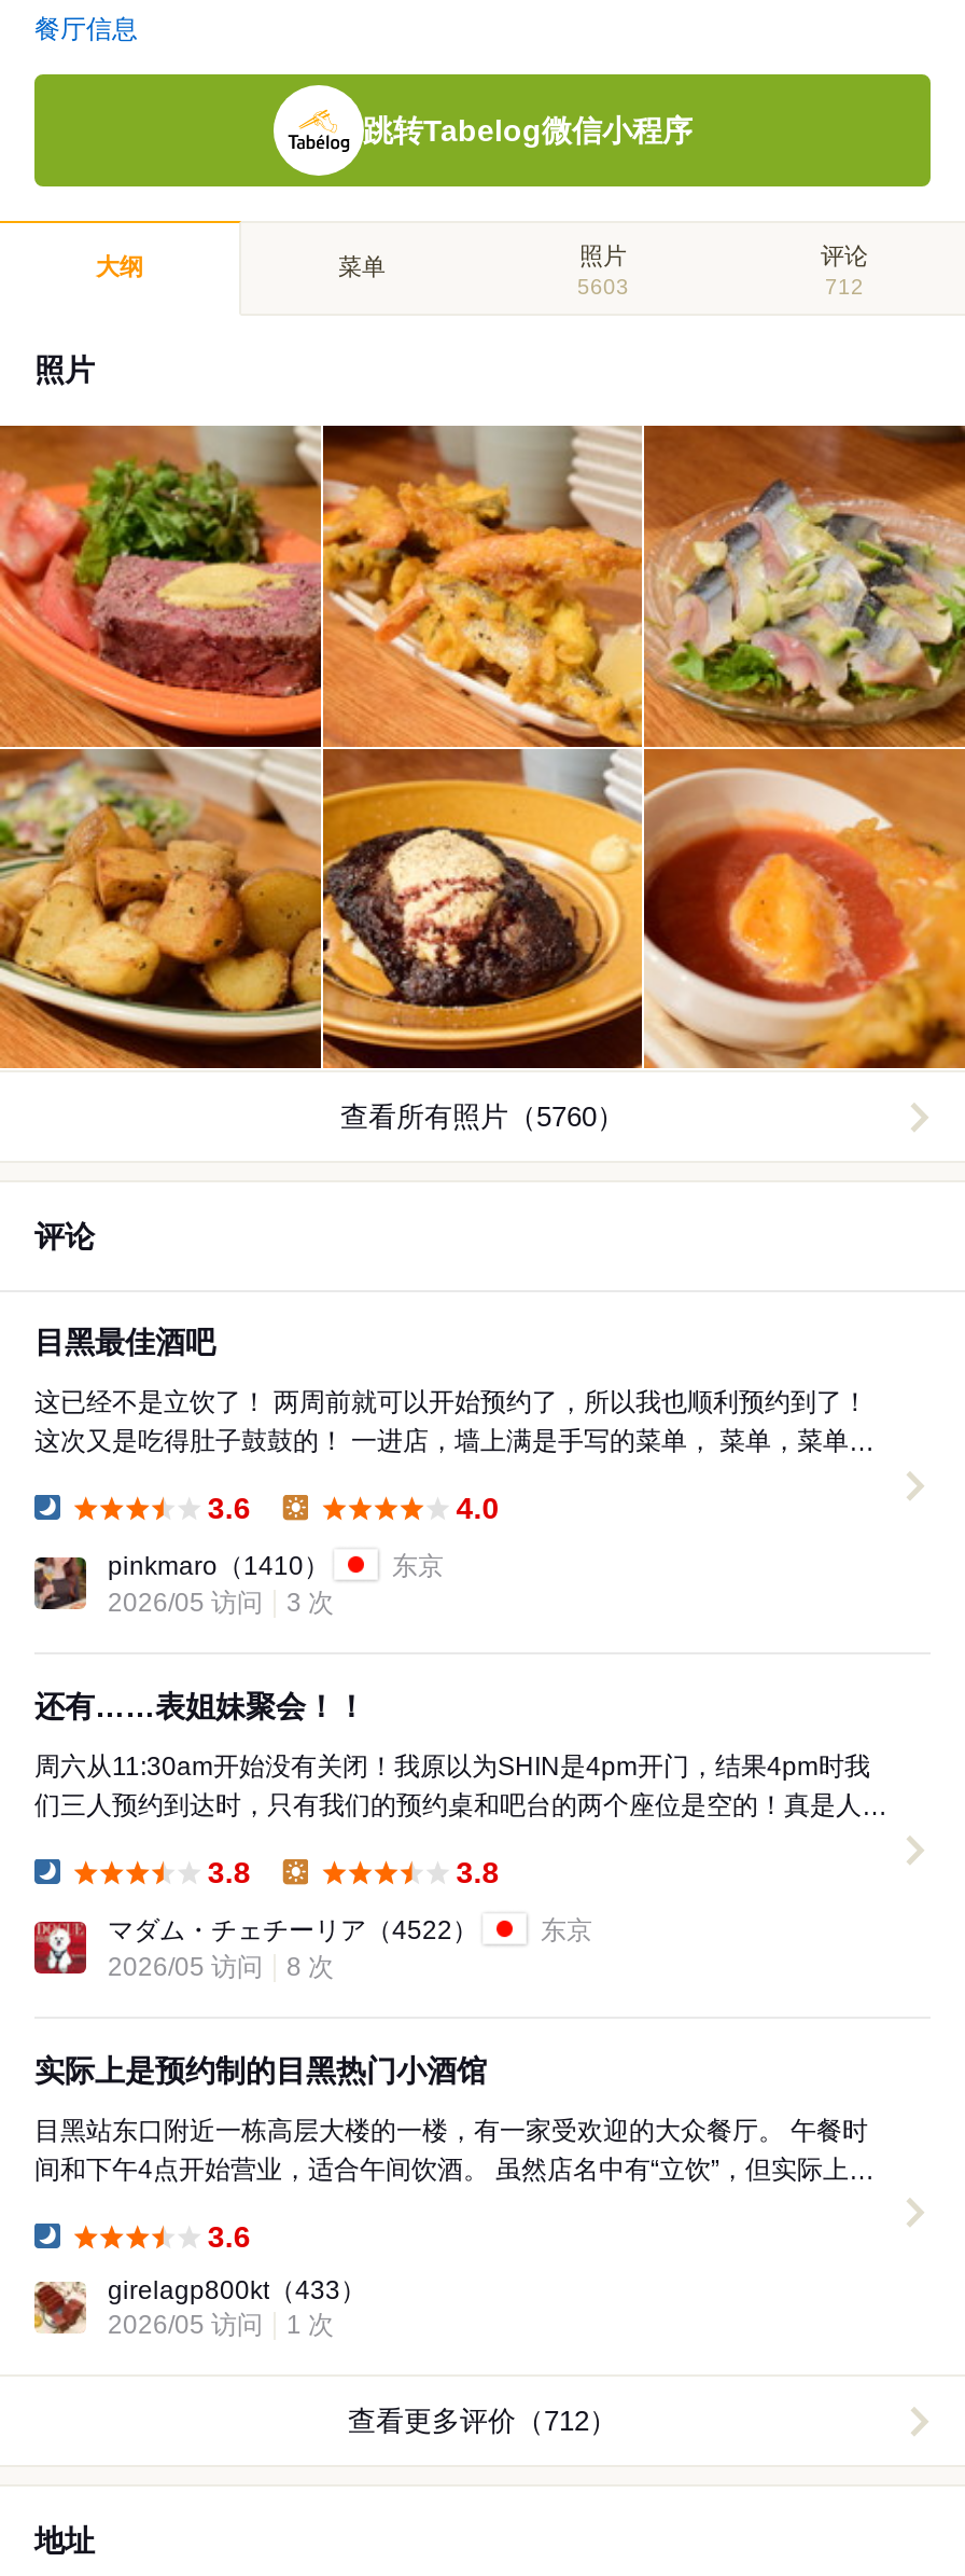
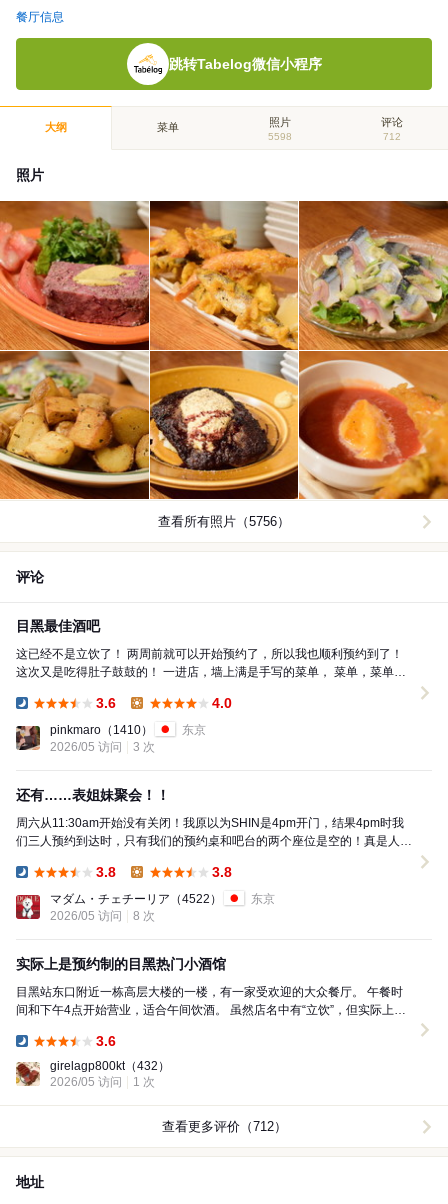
- 5603
+ 5598

- 查看所有照片（5760）
+ 查看所有照片（5756）

- girelagp800kt（433）
+ girelagp800kt（432）
